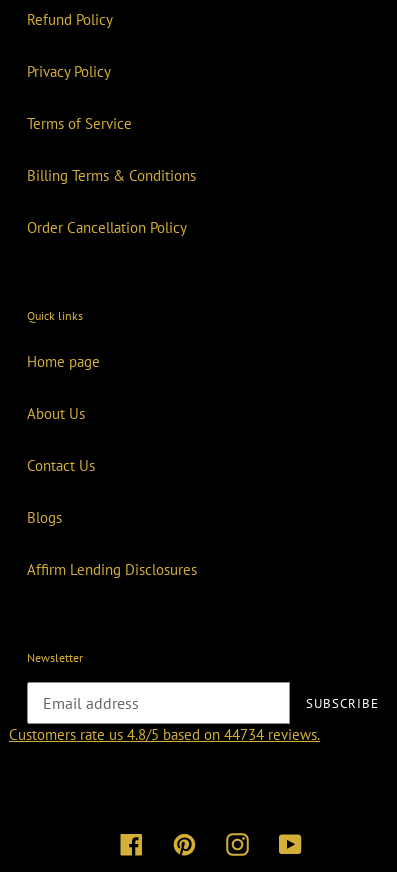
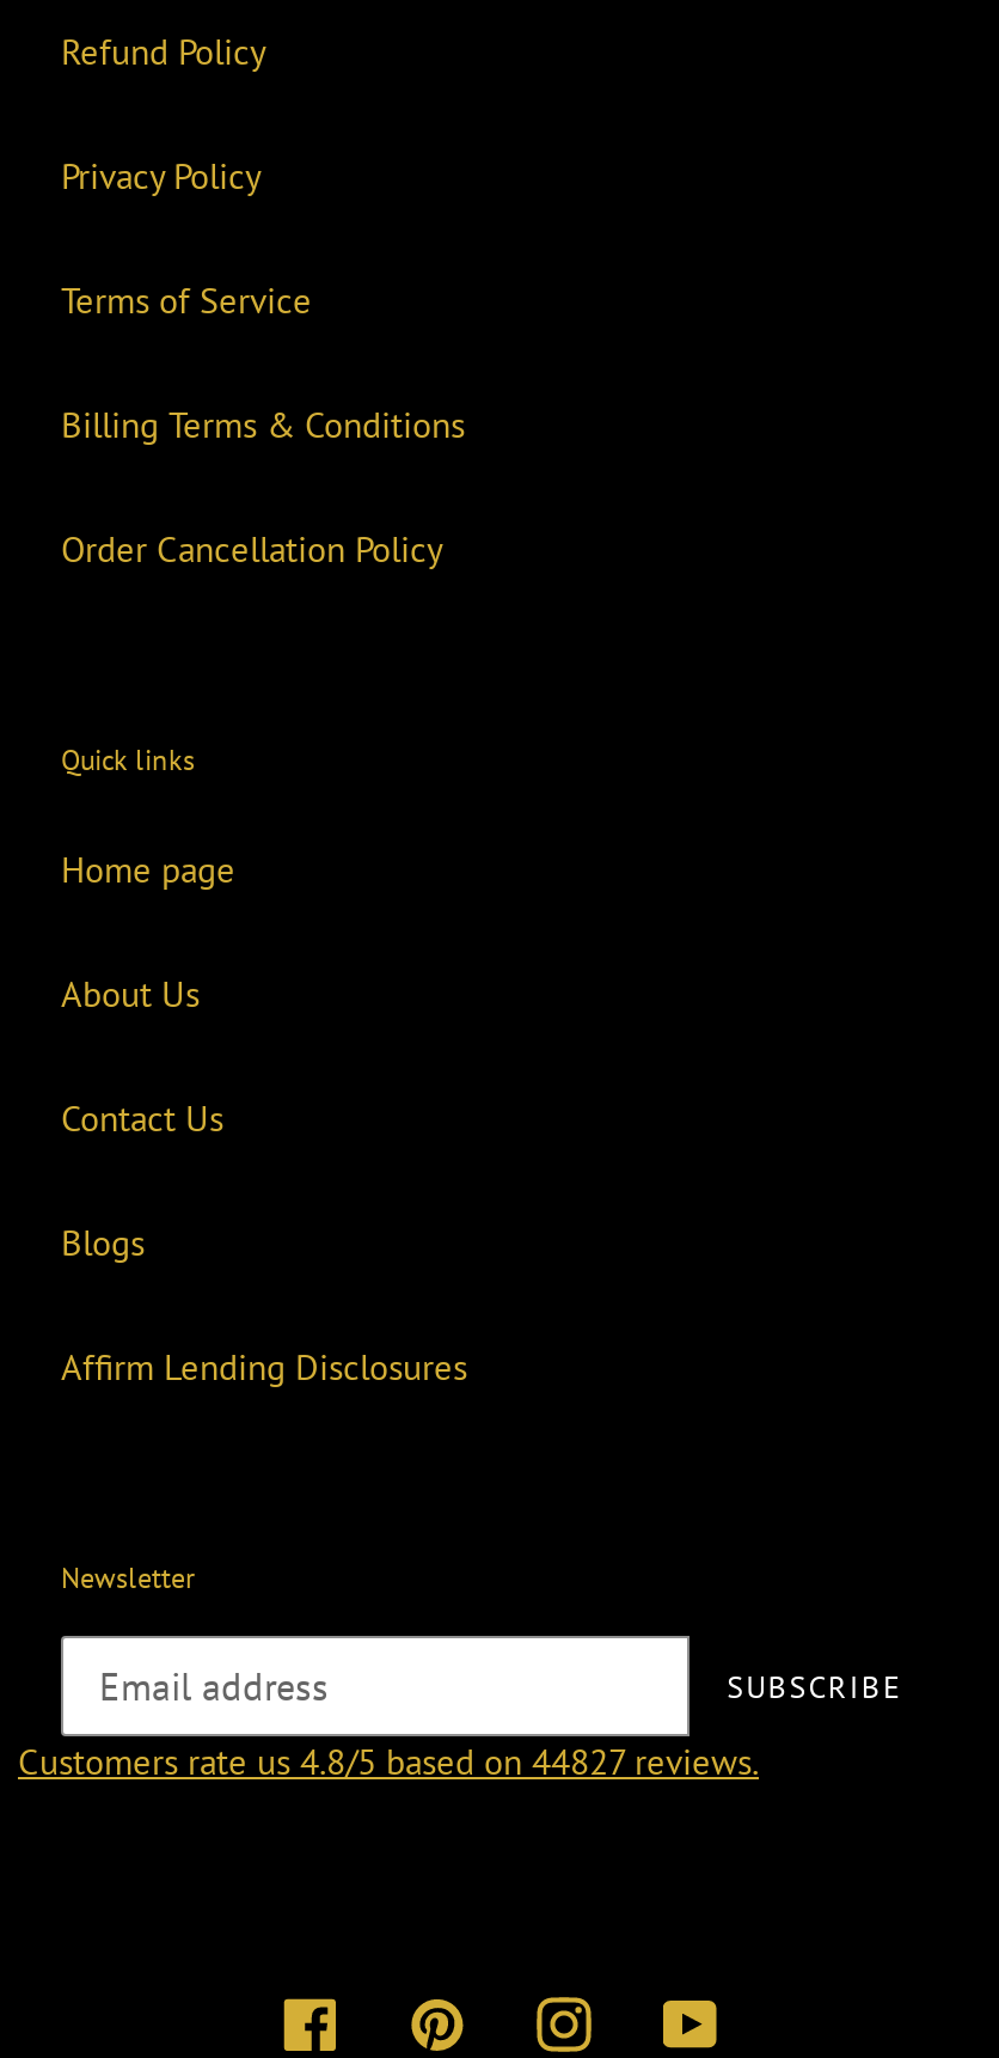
- Customers rate us 4.8/5 based on 44734 reviews.
+ Customers rate us 4.8/5 based on 44827 reviews.
